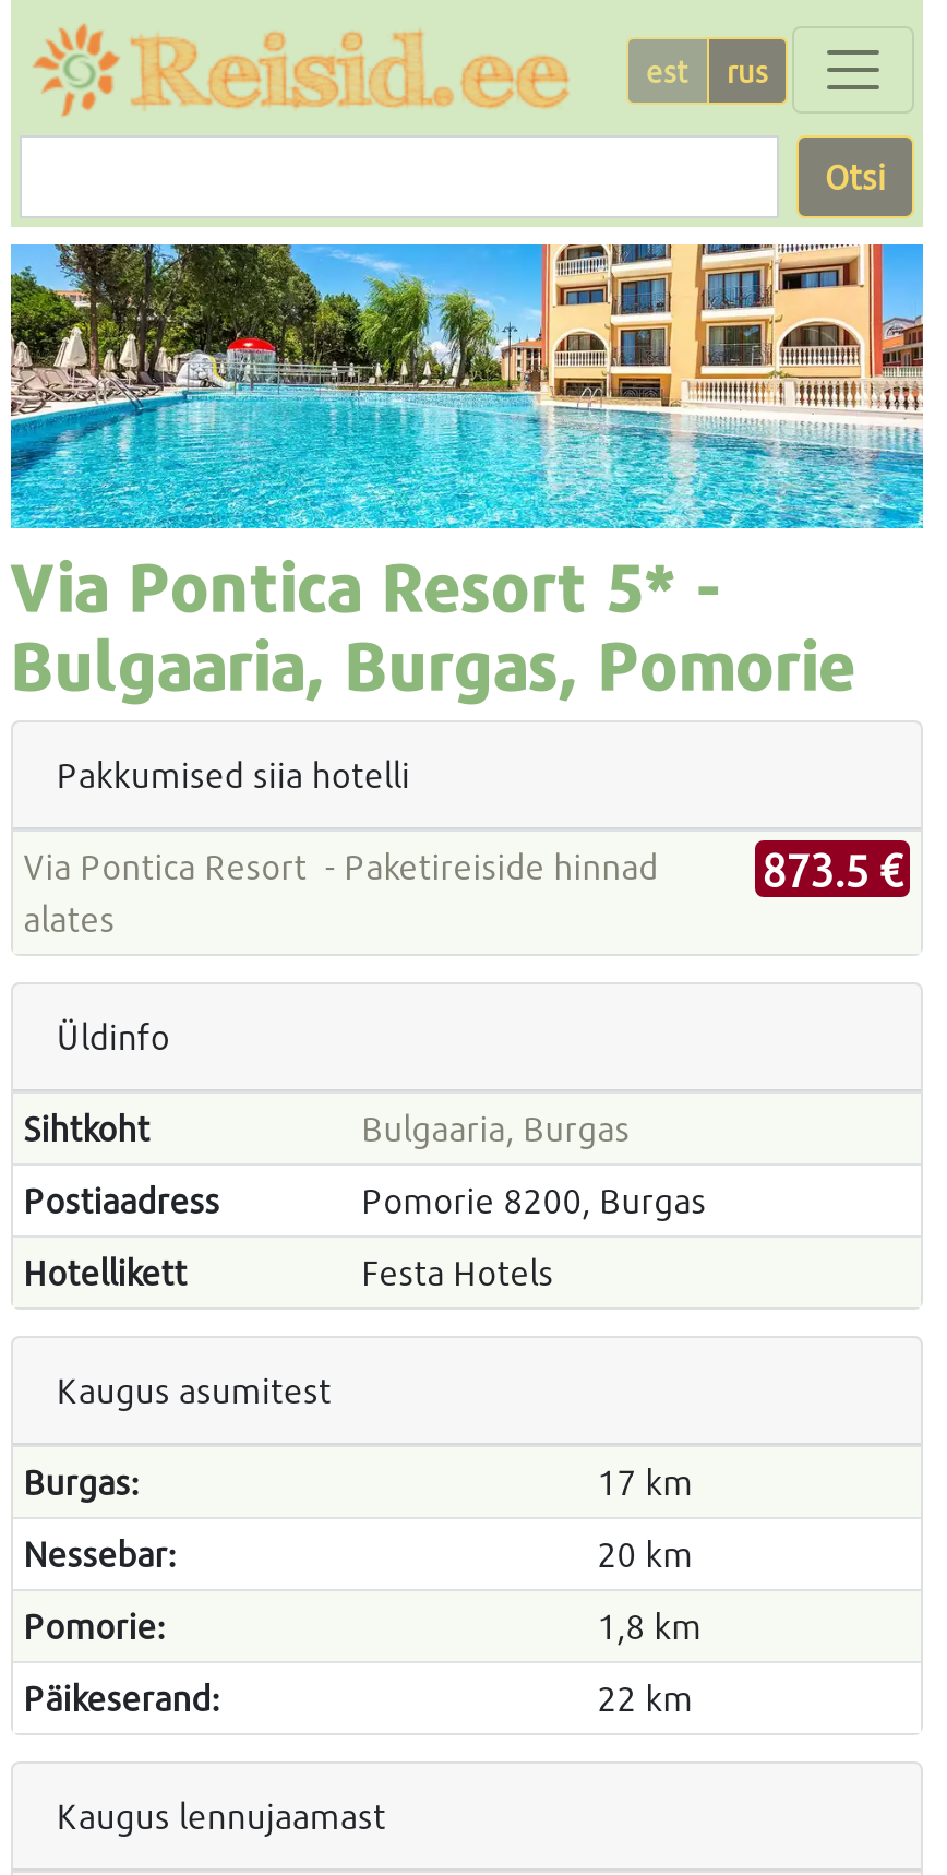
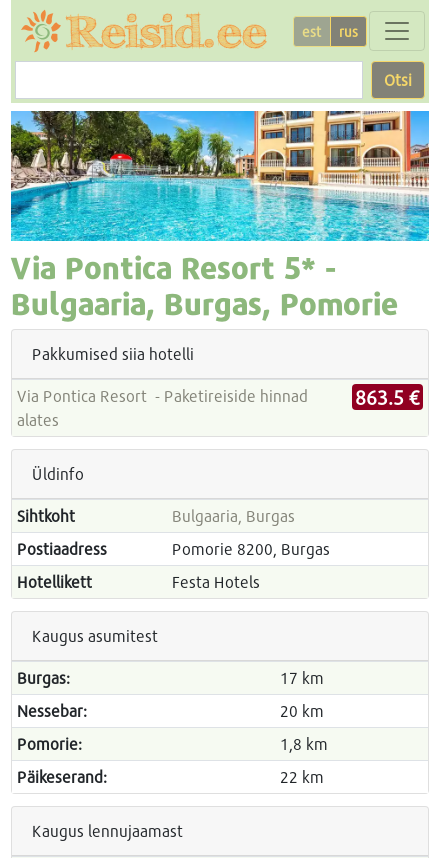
- 873.5 €
+ 863.5 €
